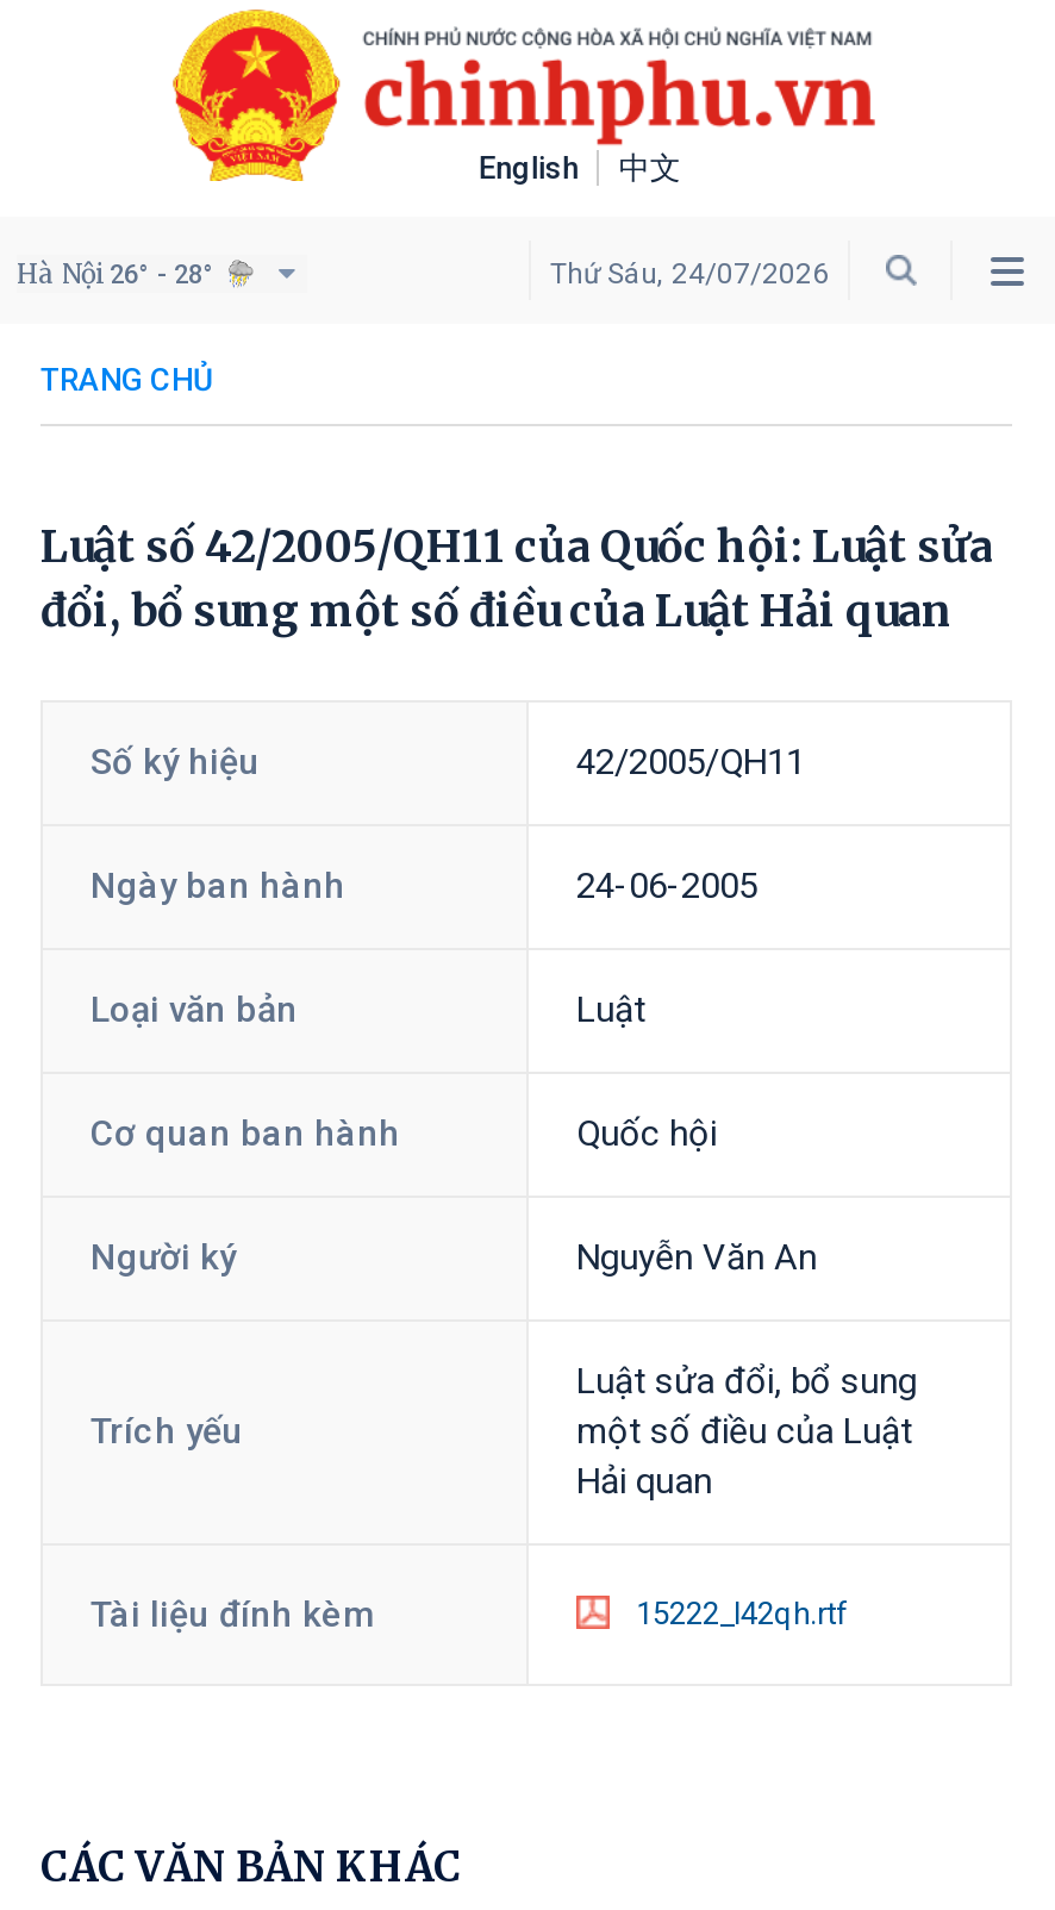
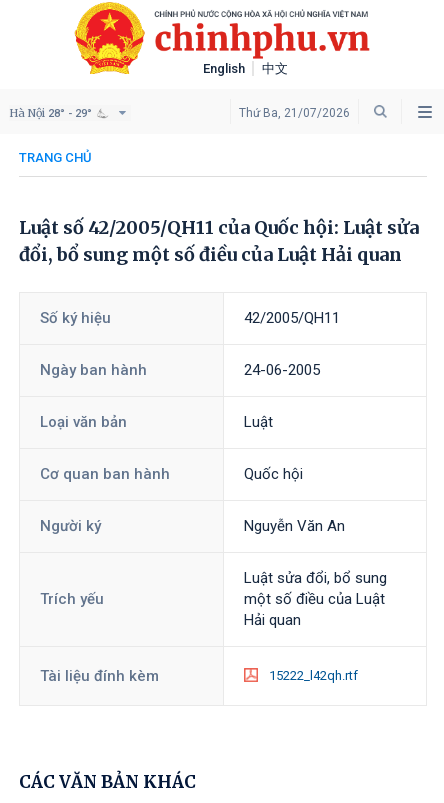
- Hà Nội 26° - 28°
+ Hà Nội 28° - 29°

- Thứ Sáu, 24/07/2026
+ Thứ Ba, 21/07/2026
